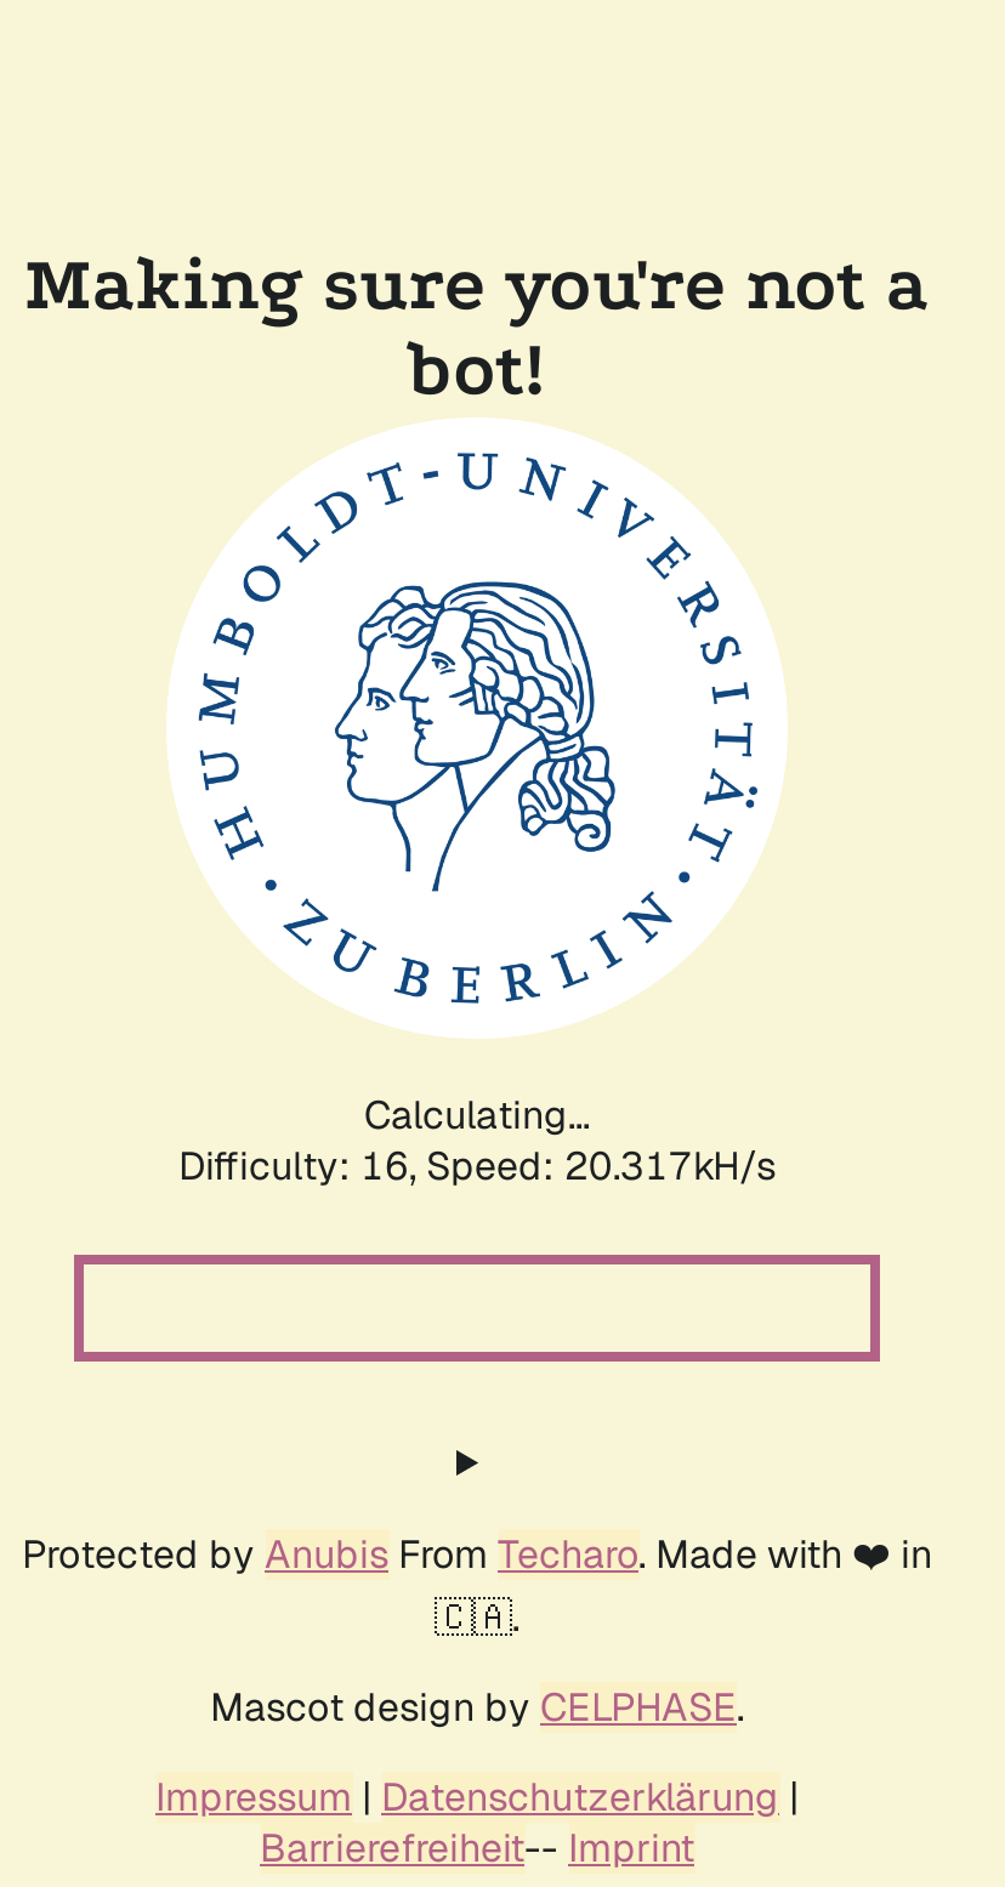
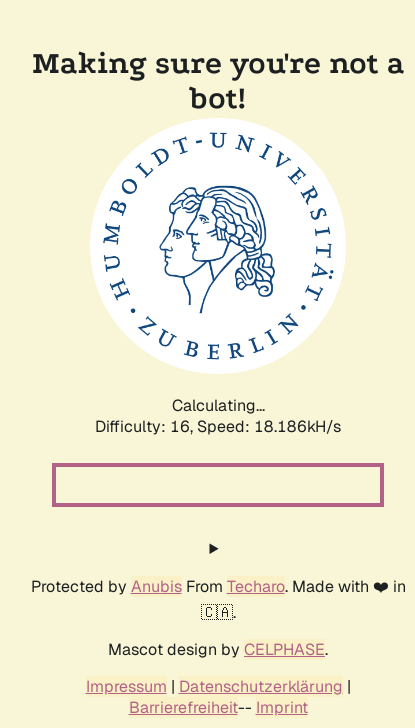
- Difficulty: 16, Speed: 20.317kH/s
+ Difficulty: 16, Speed: 18.186kH/s
